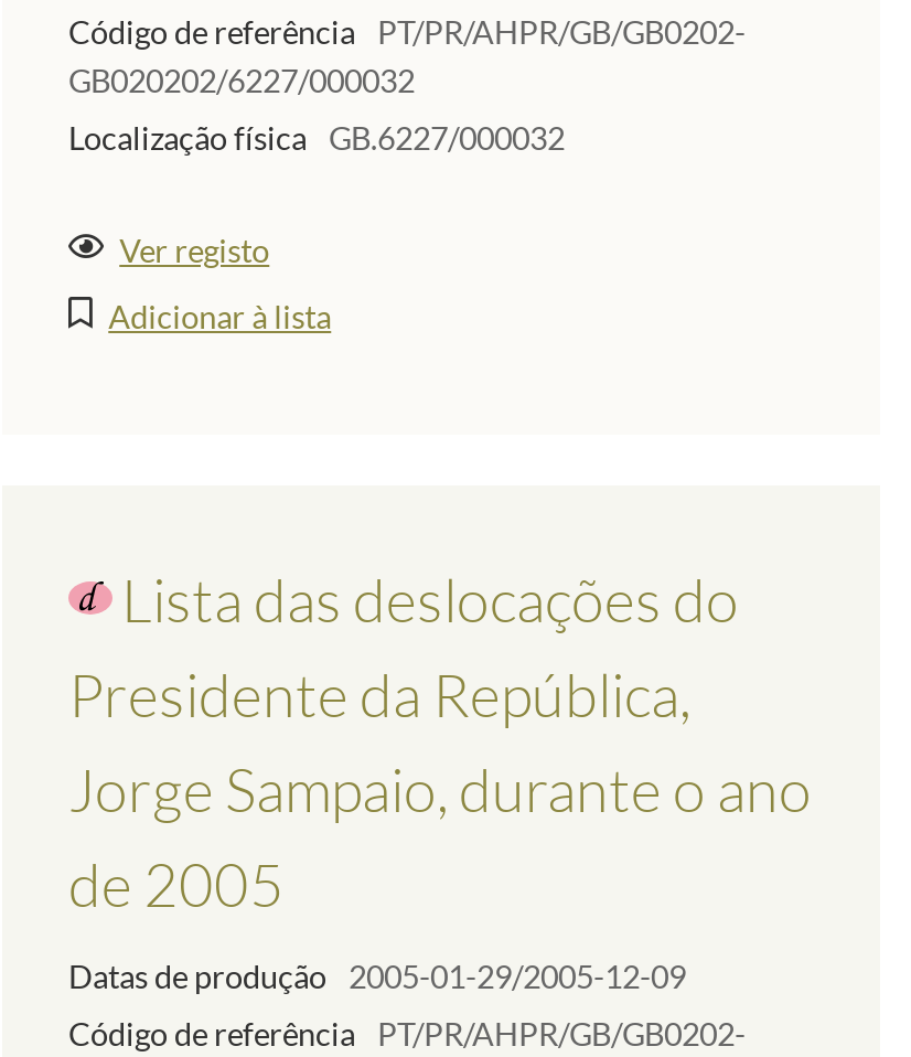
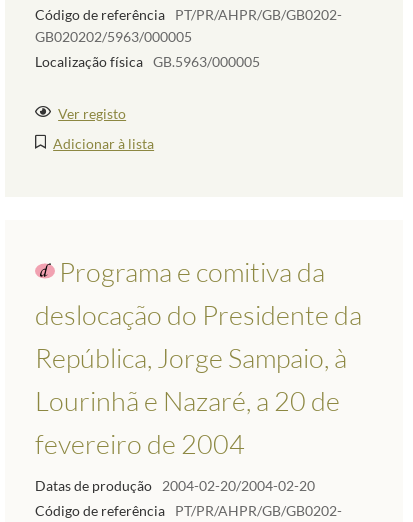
- GB020202/6227/000032
+ GB020202/5963/000005

- Localização física GB.6227/000032
+ Localização física GB.5963/000005

- Lista das deslocações do
- Presidente da República,
- Jorge Sampaio, durante o ano
- de 2005
+ Programa e comitiva da
+ deslocação do Presidente da
+ República, Jorge Sampaio, à
+ Lourinhã e Nazaré, a 20 de
+ fevereiro de 2004

- Datas de produção 2005-01-29/2005-12-09
+ Datas de produção 2004-02-20/2004-02-20
